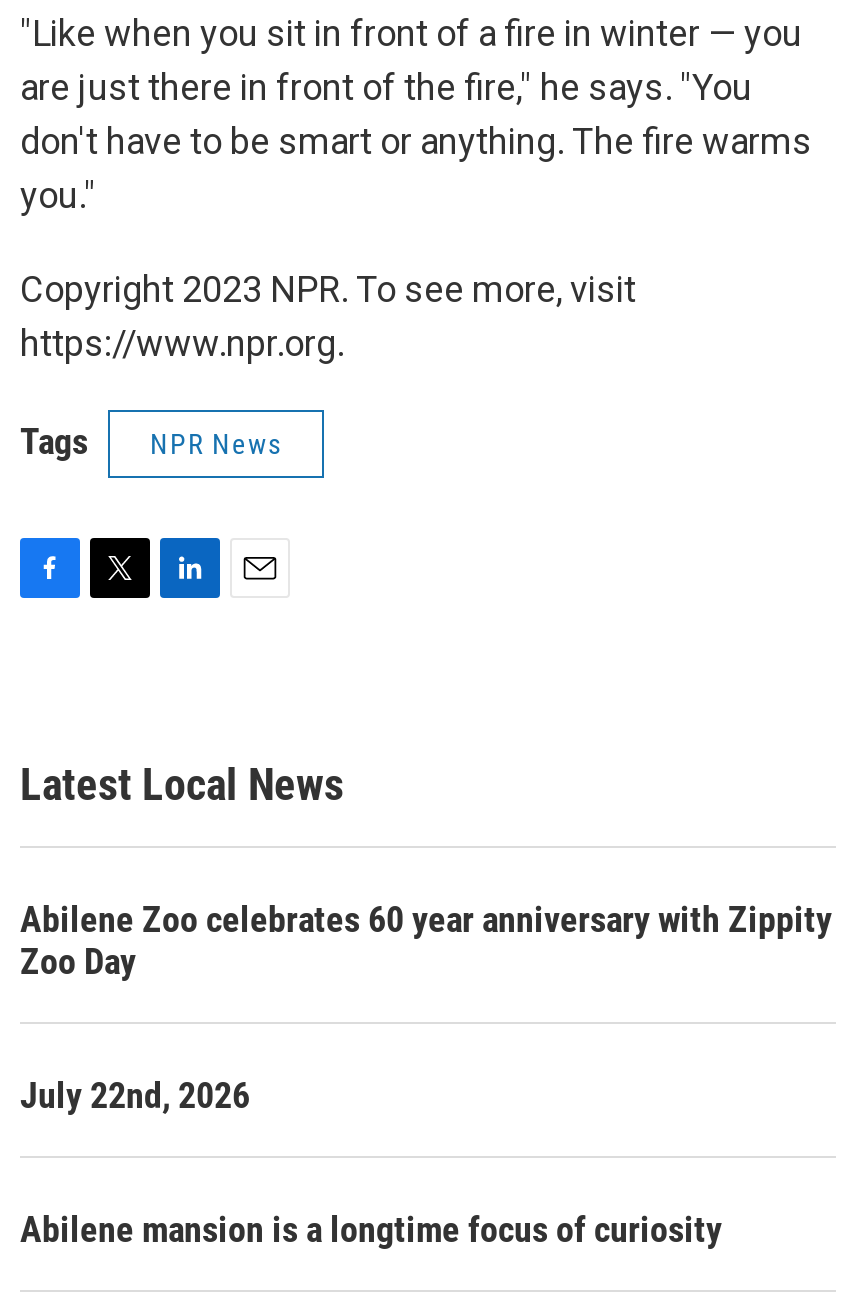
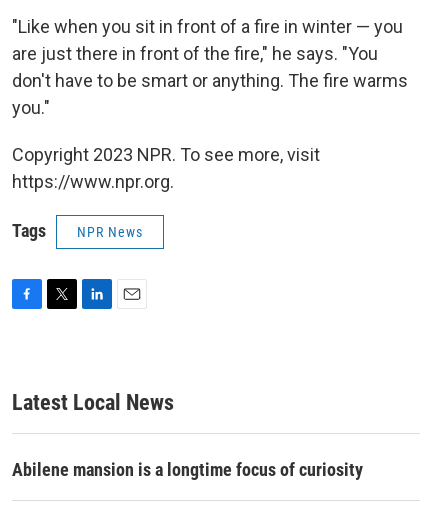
- Abilene Zoo celebrates 60 year anniversary with Zippity
- Zoo Day
- July 22nd, 2026
